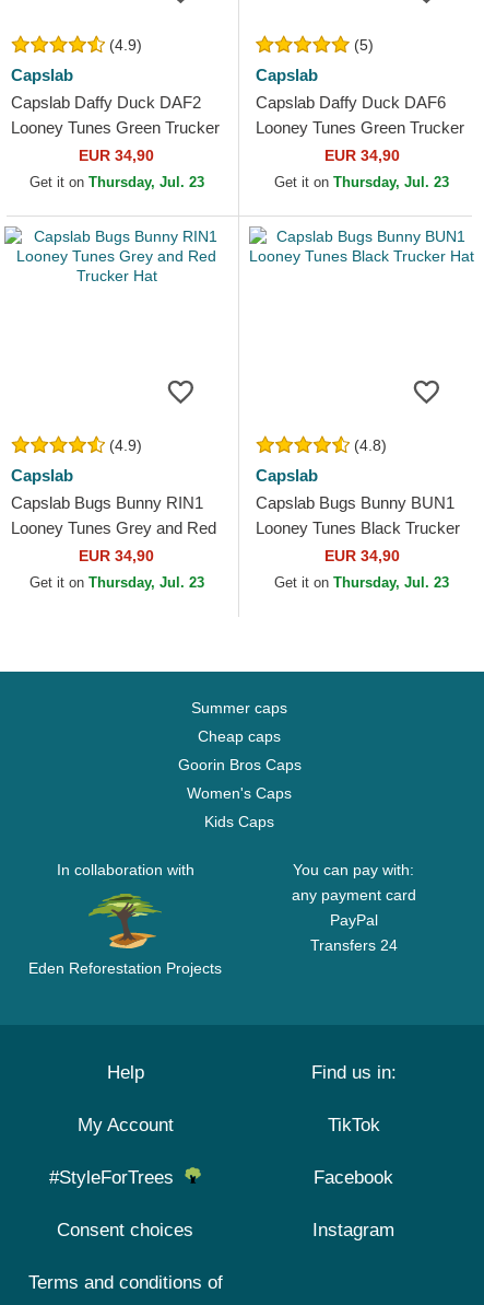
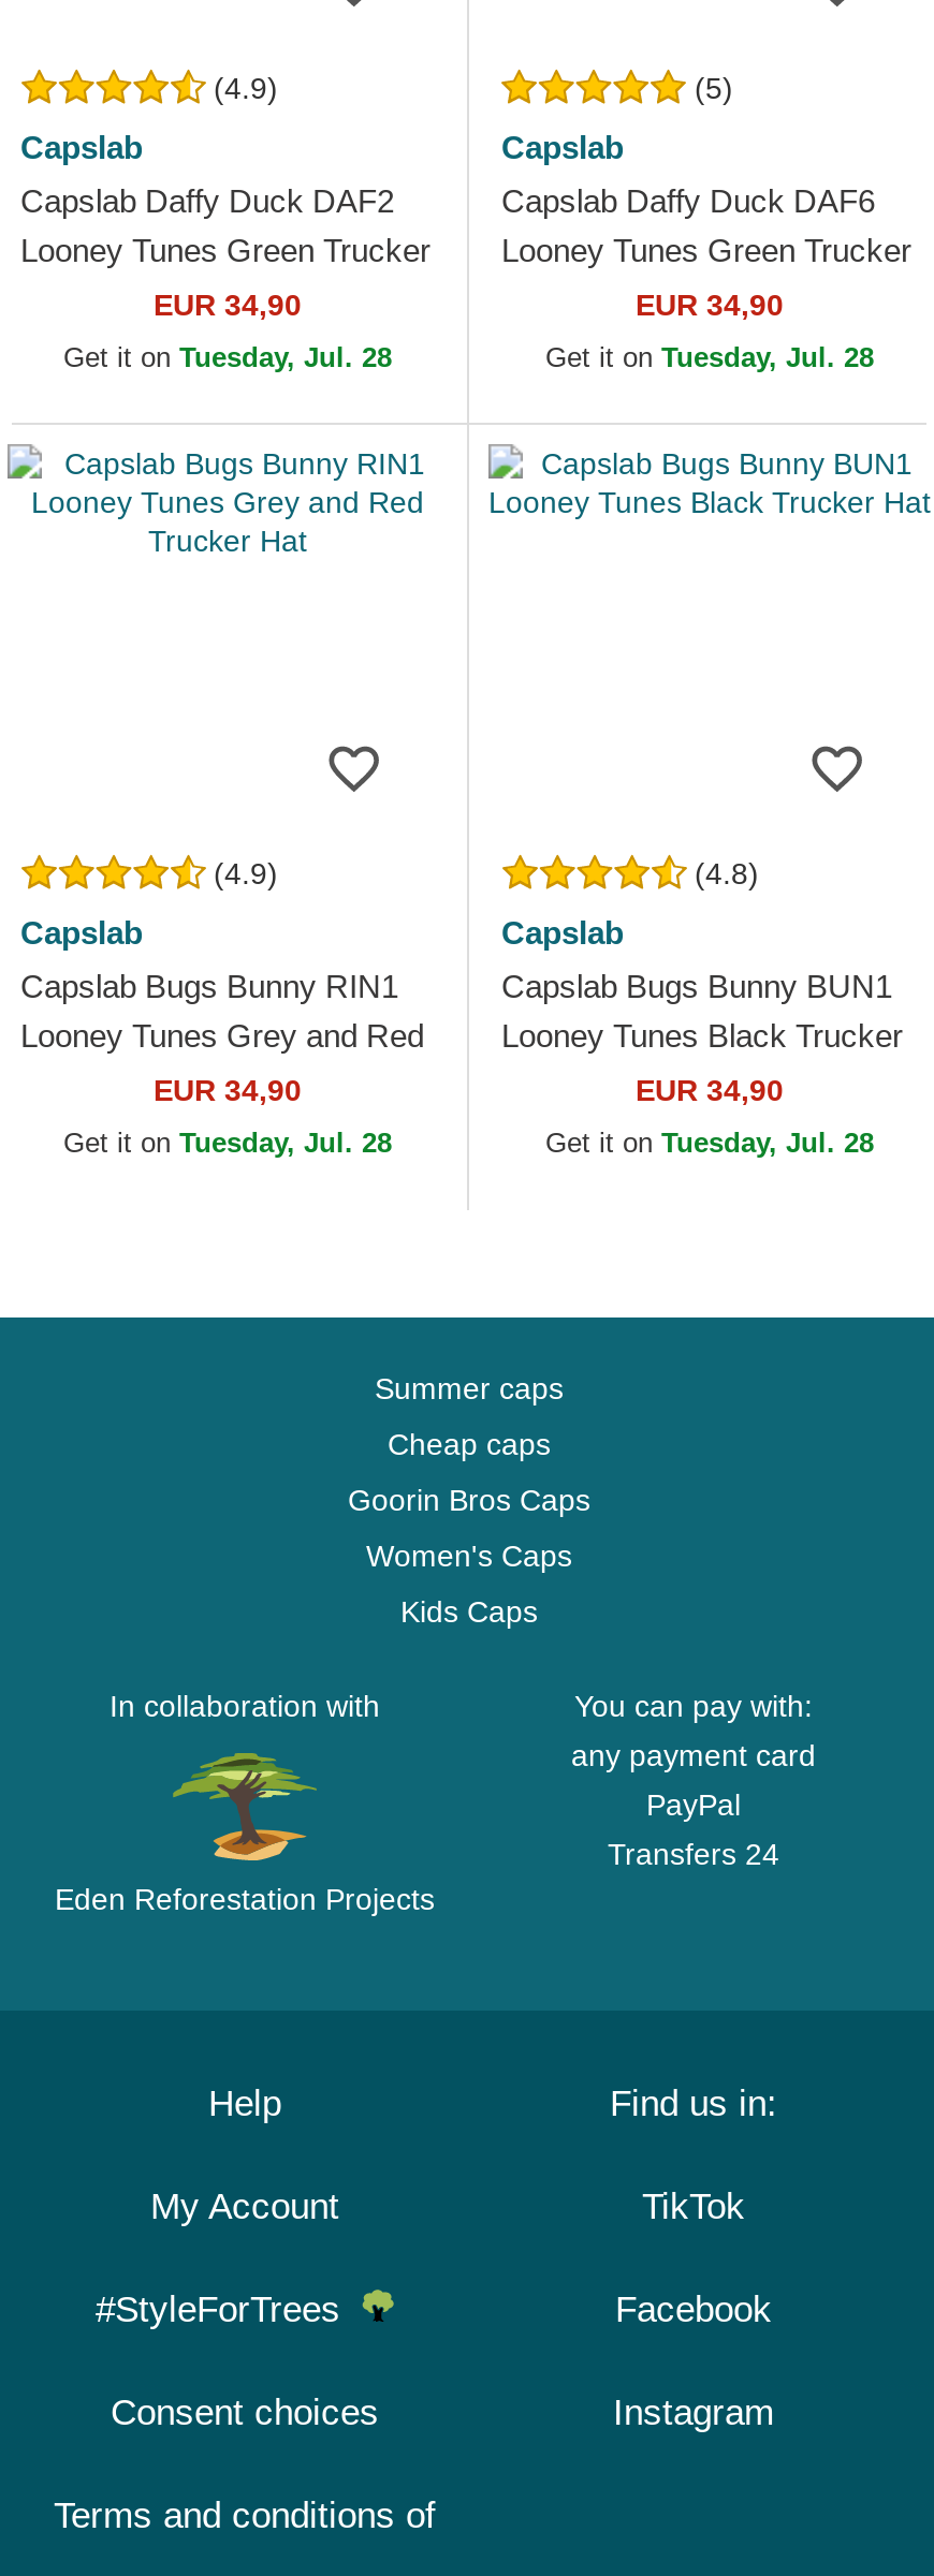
- Get it on Thursday, Jul. 23
+ Get it on Tuesday, Jul. 28

- Get it on Thursday, Jul. 23
+ Get it on Tuesday, Jul. 28

- Get it on Thursday, Jul. 23
+ Get it on Tuesday, Jul. 28

- Get it on Thursday, Jul. 23
+ Get it on Tuesday, Jul. 28
